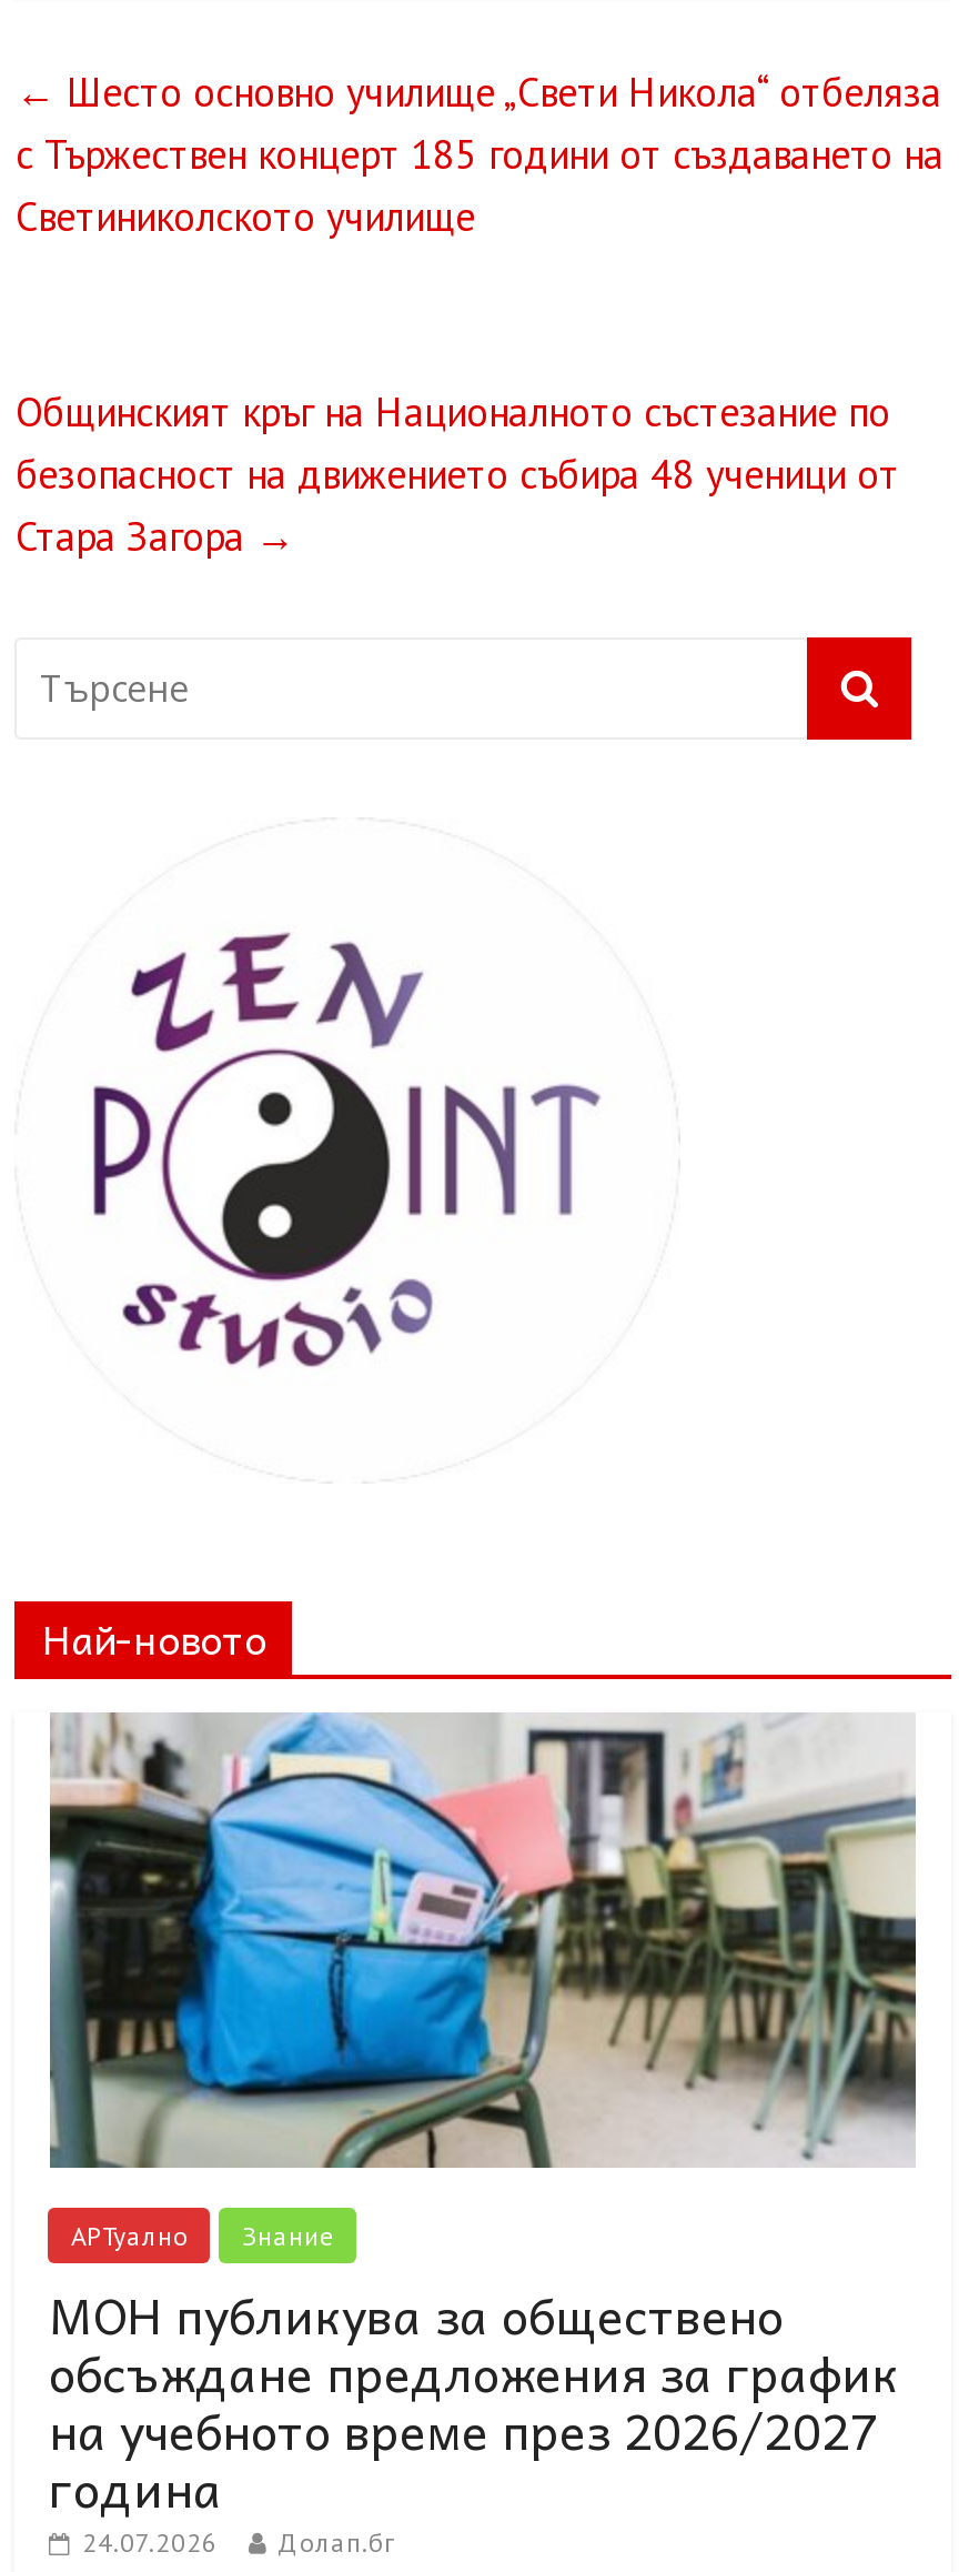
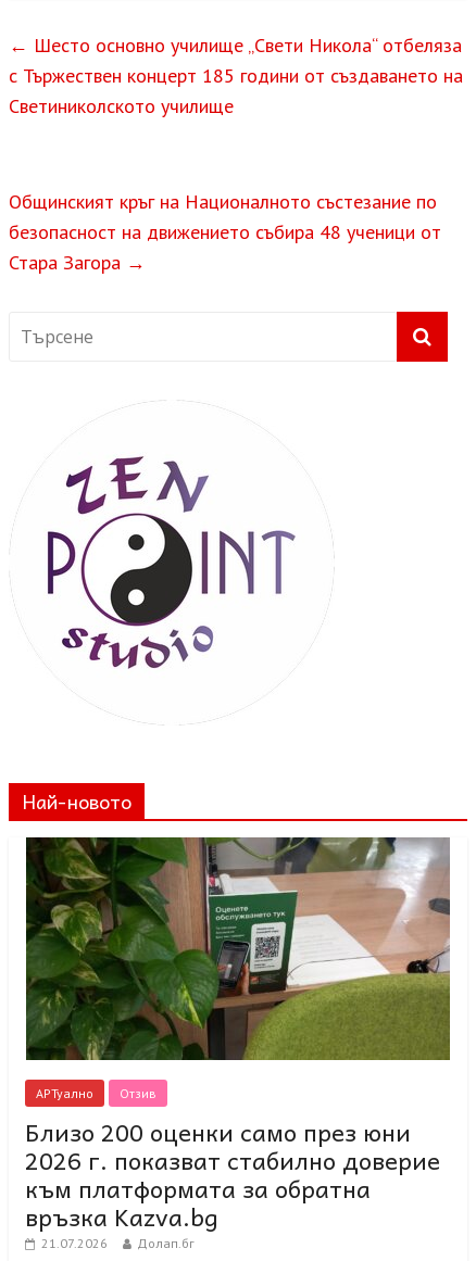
- [image]
- Знание
- МОН публикува за обществено
- обсъждане предложения за график
- на учебното време през 2026/2027
- година
- 24.07.2026
+ [image]
+ Отзив
+ Близо 200 оценки само през юни
+ 2026 г. показват стабилно доверие
+ към платформата за обратна
+ връзка Kazva.bg
+ 21.07.2026
